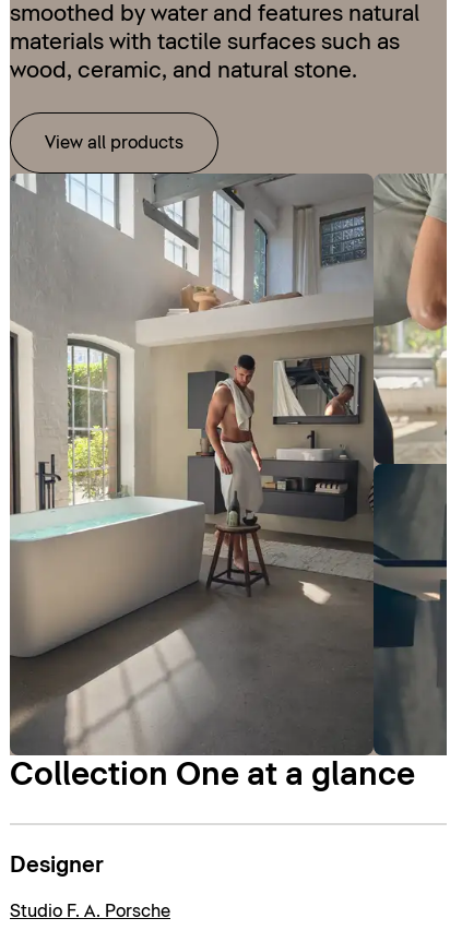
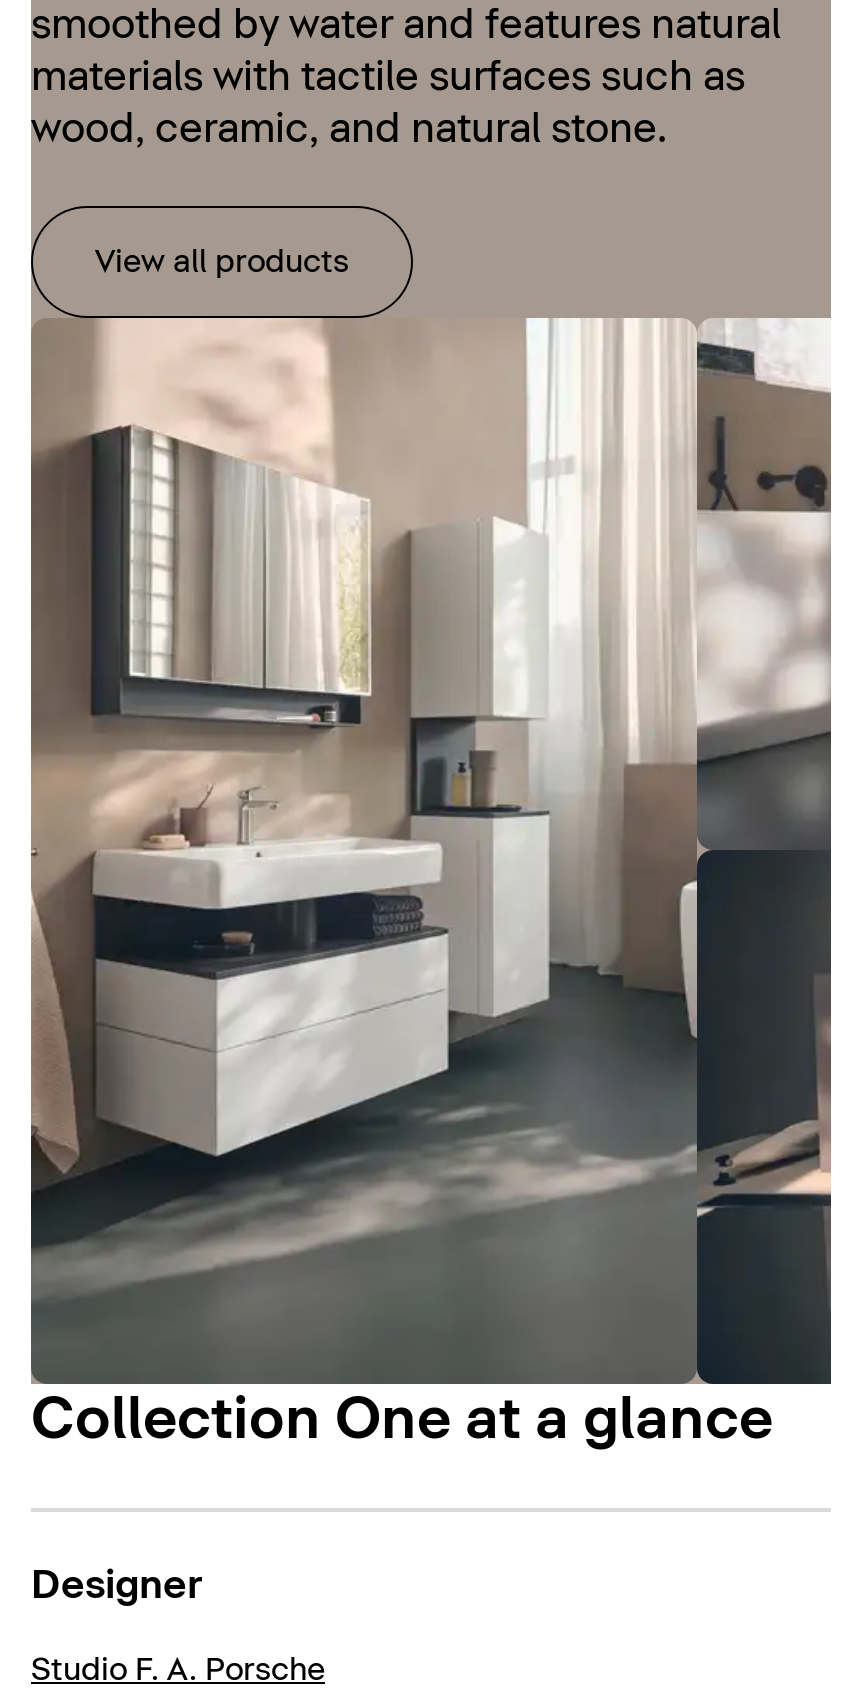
- [image]
+ [image]
